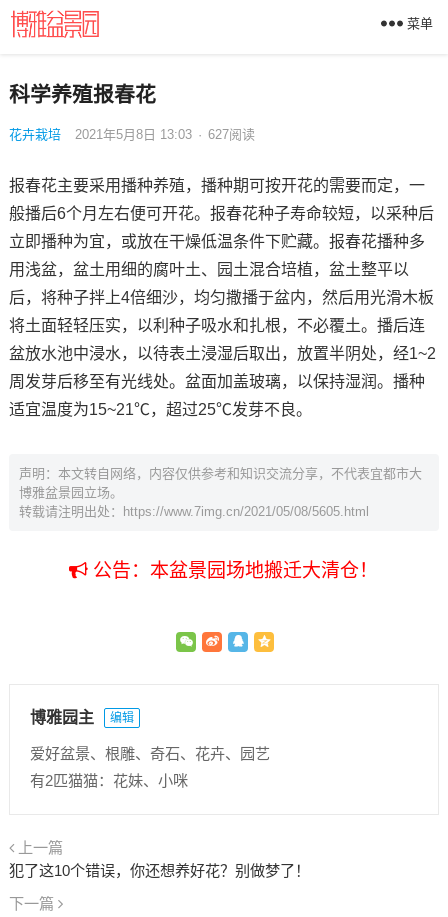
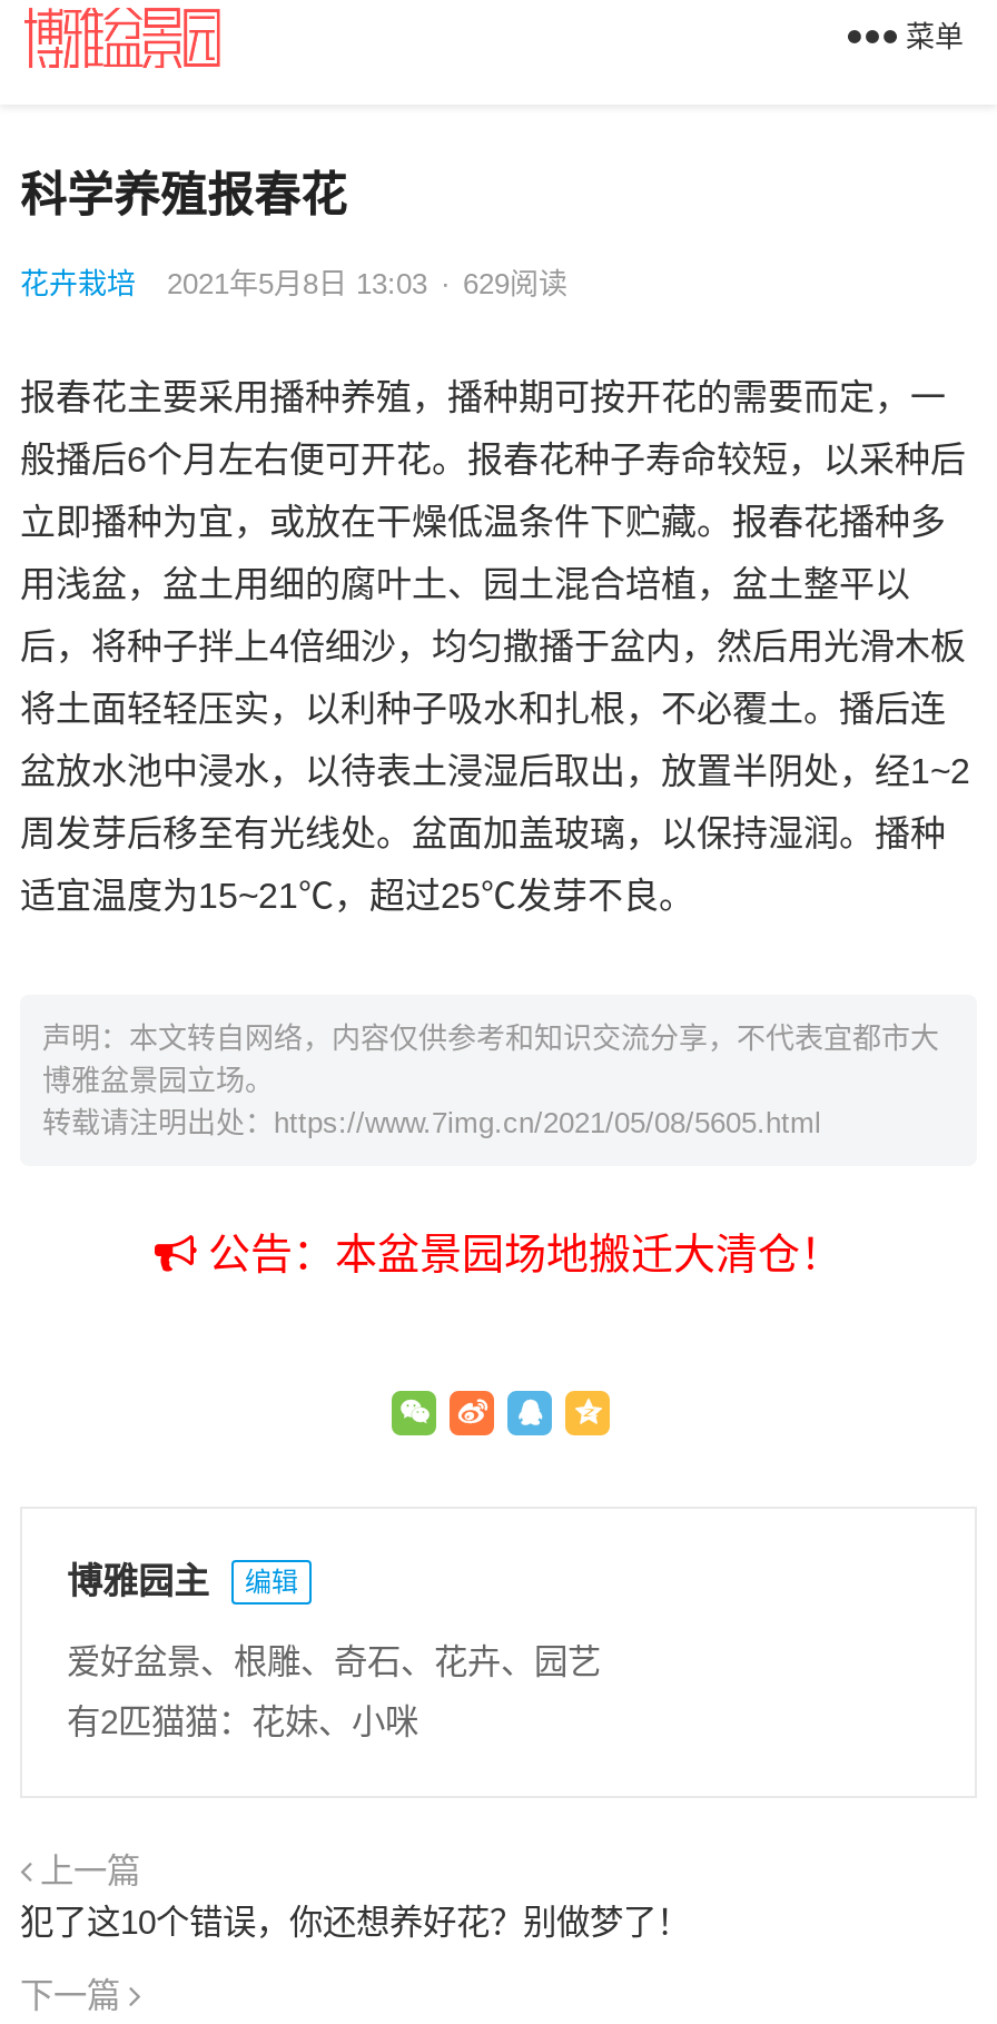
- 花卉栽培 2021年5月8日 13:03 · 627阅读
+ 花卉栽培 2021年5月8日 13:03 · 629阅读
